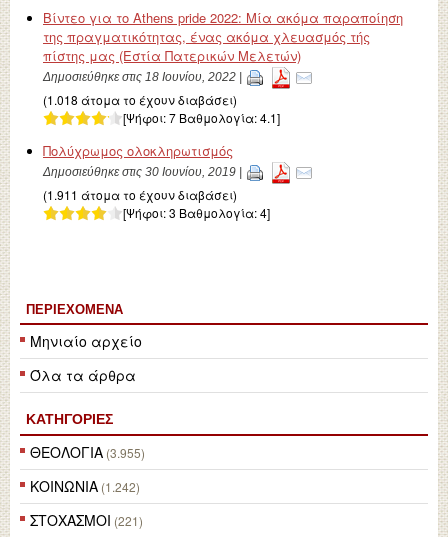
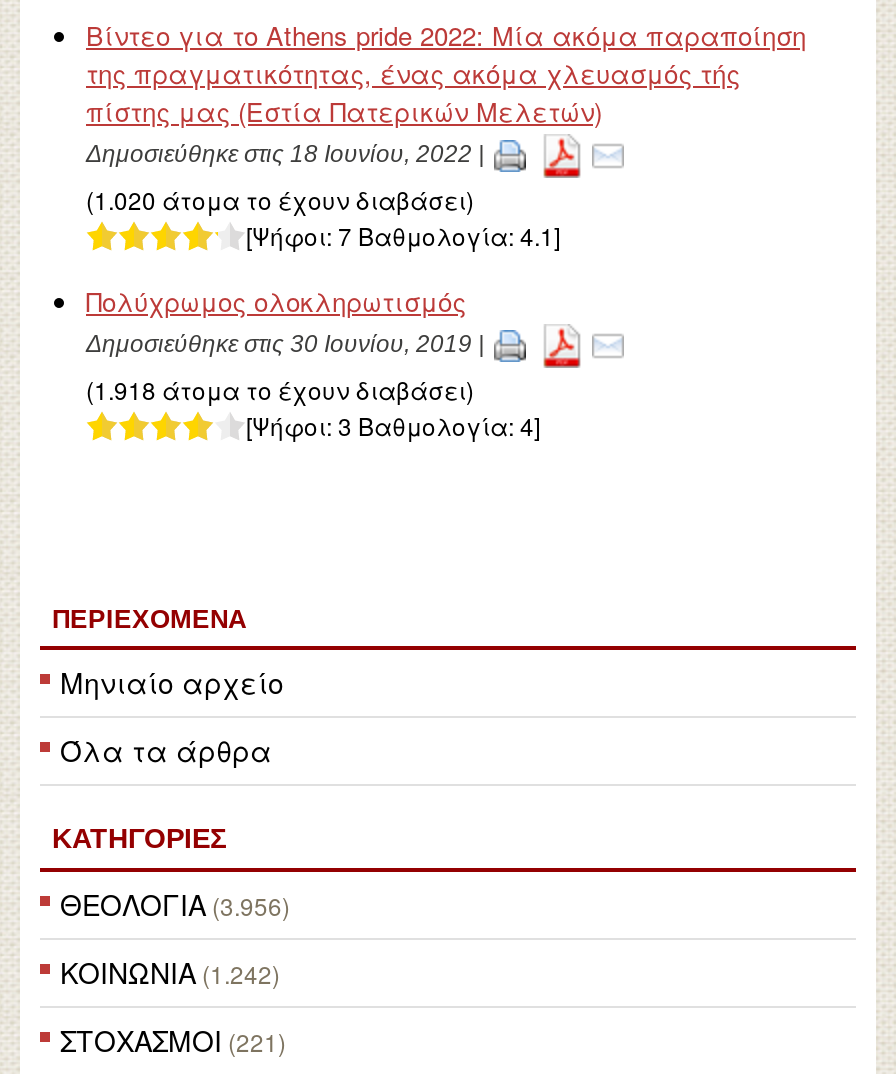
- (1.018 άτομα το έχουν διαβάσει)
+ (1.020 άτομα το έχουν διαβάσει)

- (1.911 άτομα το έχουν διαβάσει)
+ (1.918 άτομα το έχουν διαβάσει)

- ΘΕΟΛΟΓΙΑ (3.955)
+ ΘΕΟΛΟΓΙΑ (3.956)
